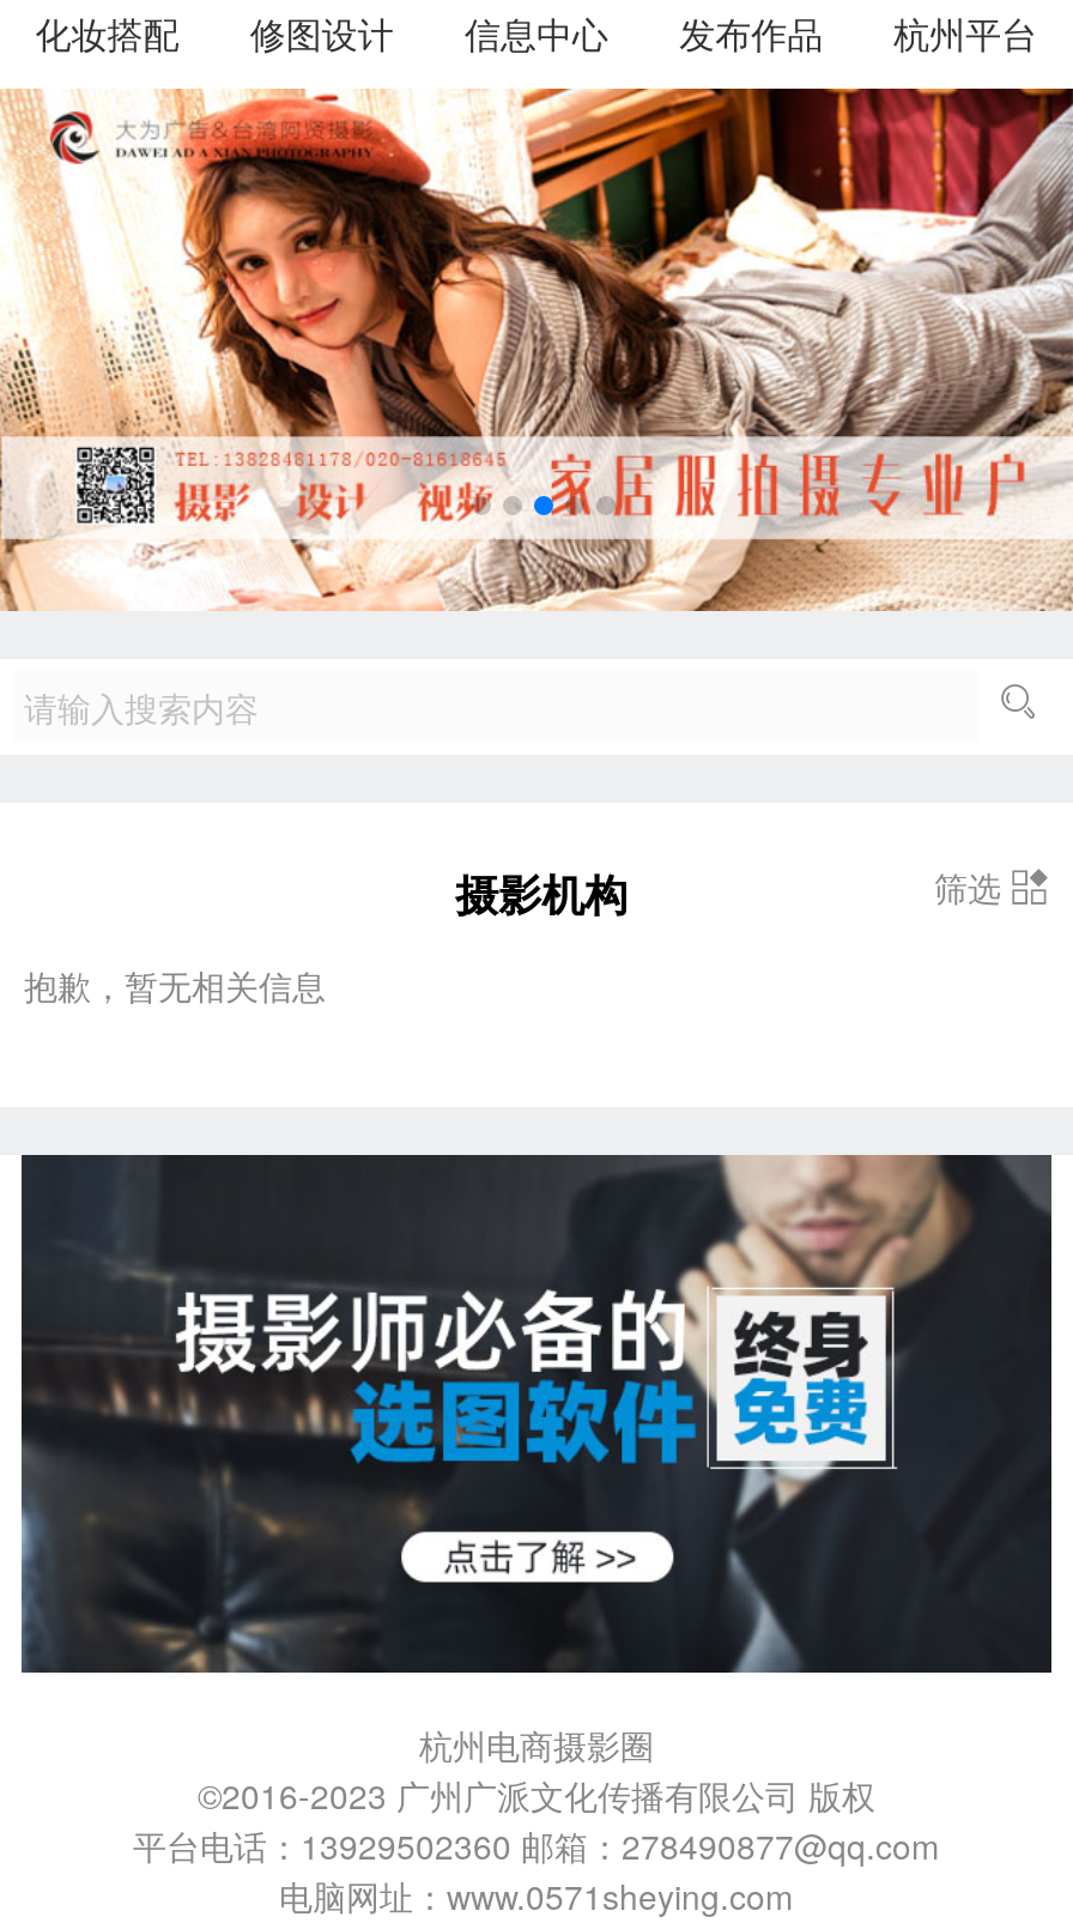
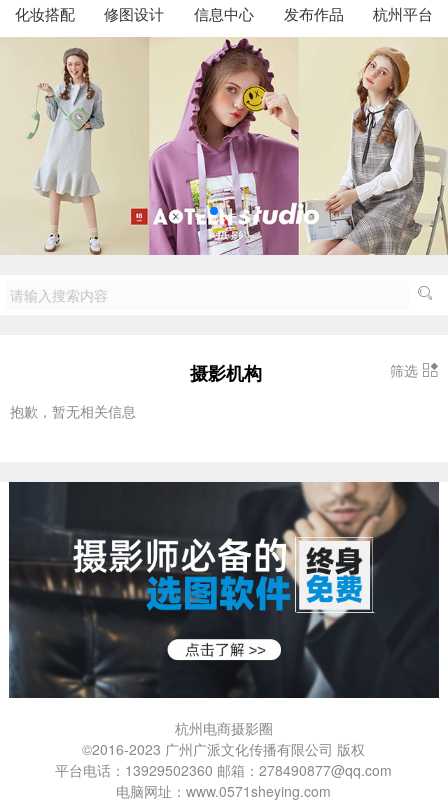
- [image]
+ [image]
